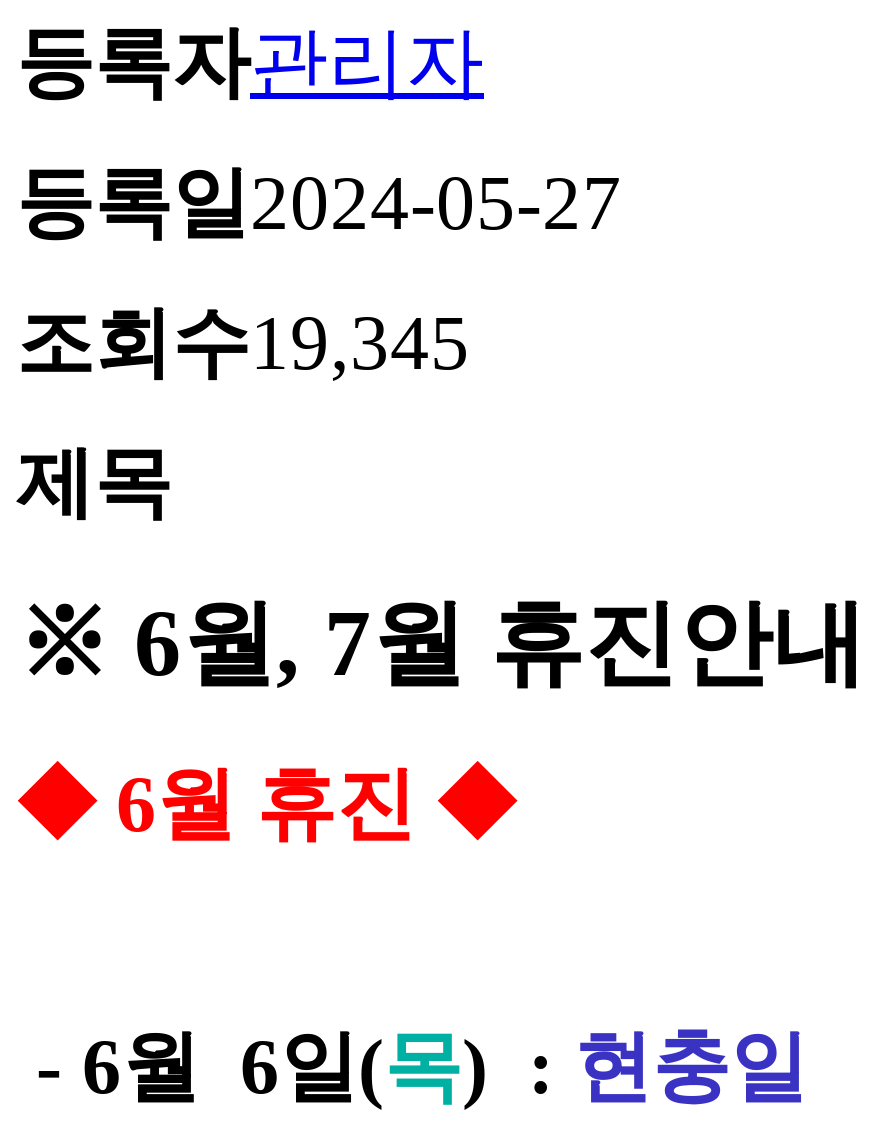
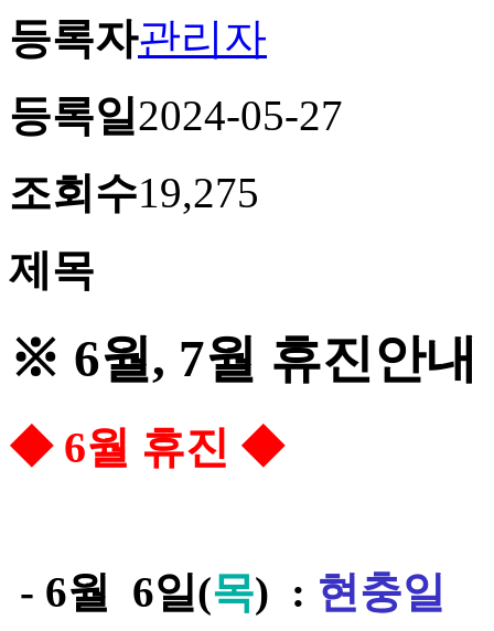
- 조회수19,345
+ 조회수19,275
